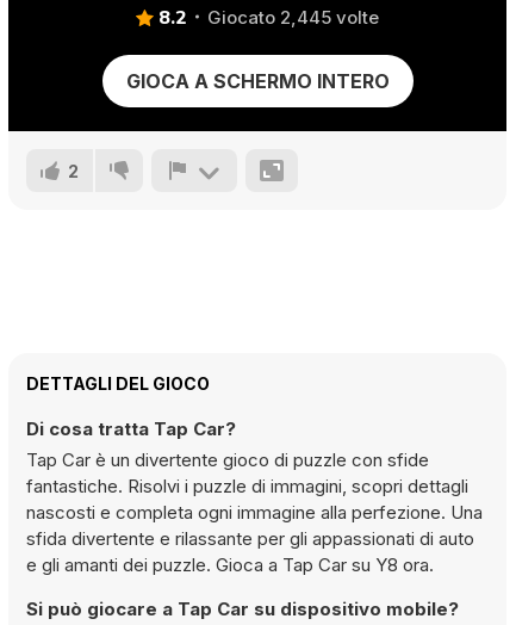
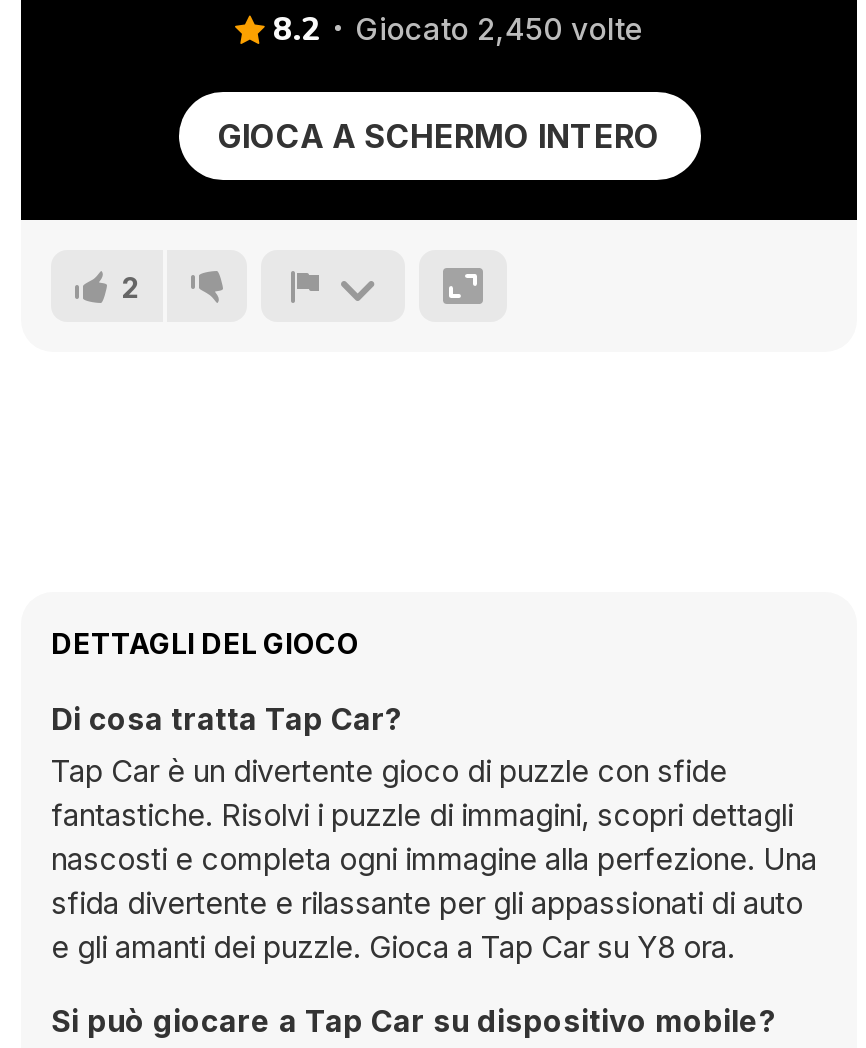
- Giocato 2,445 volte
+ Giocato 2,450 volte
